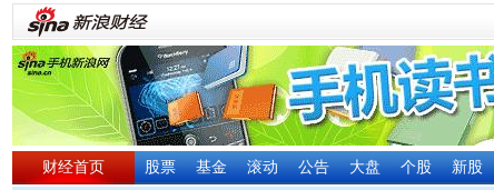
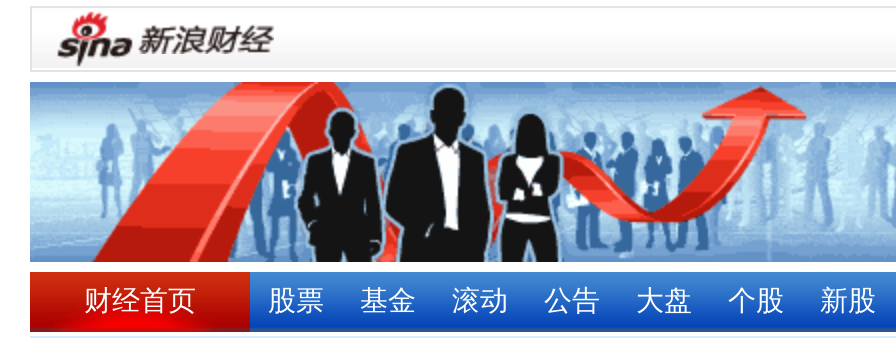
- [image]
+ [image]
